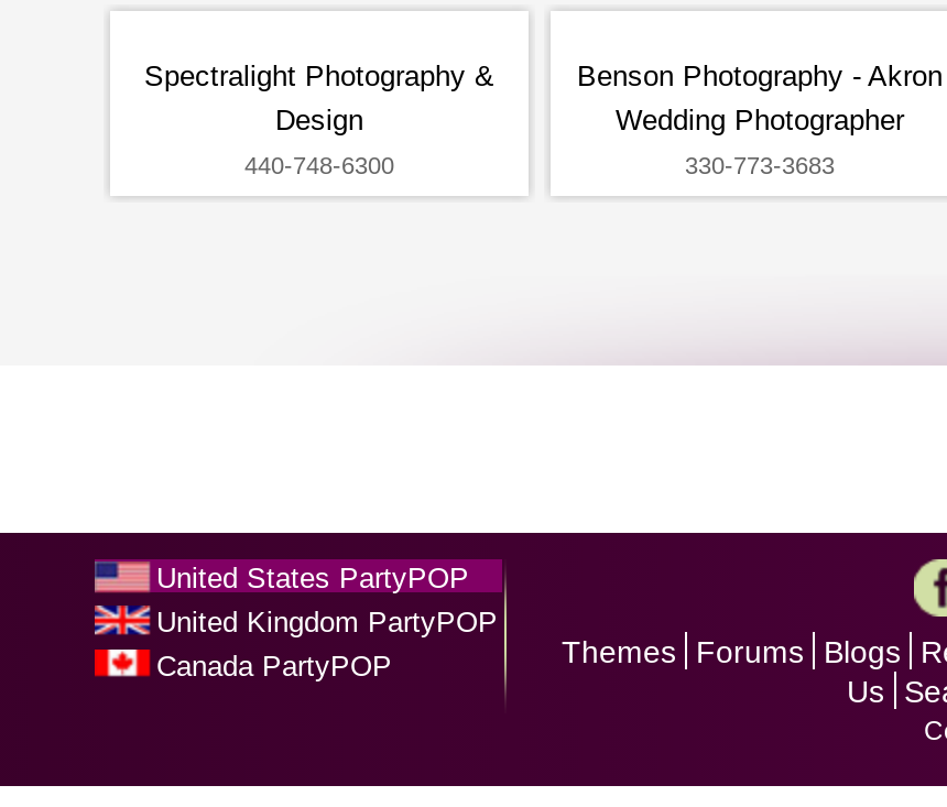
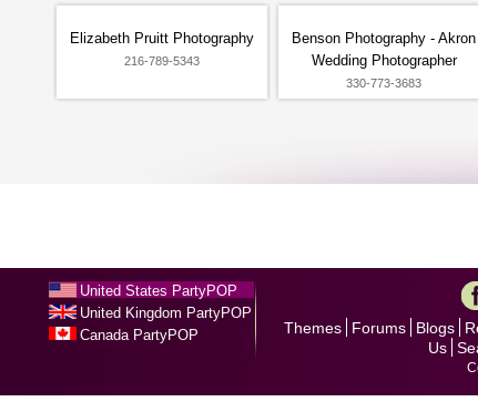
- Spectralight Photography &
- Design
+ Elizabeth Pruitt Photography

- 440-748-6300
+ 216-789-5343
